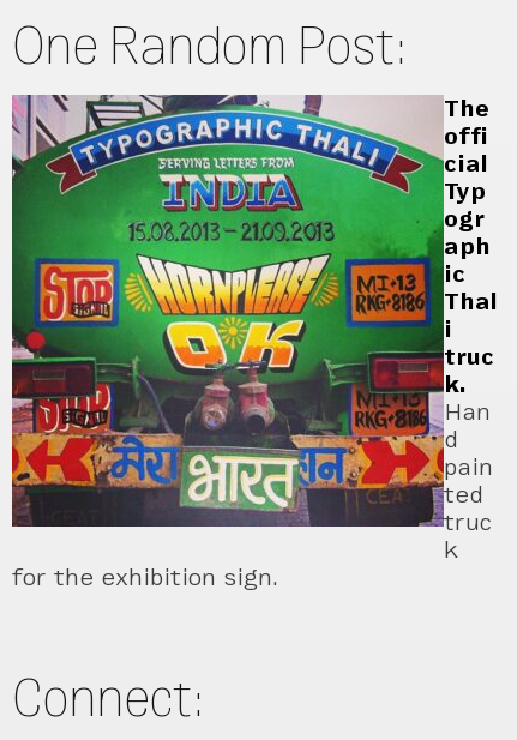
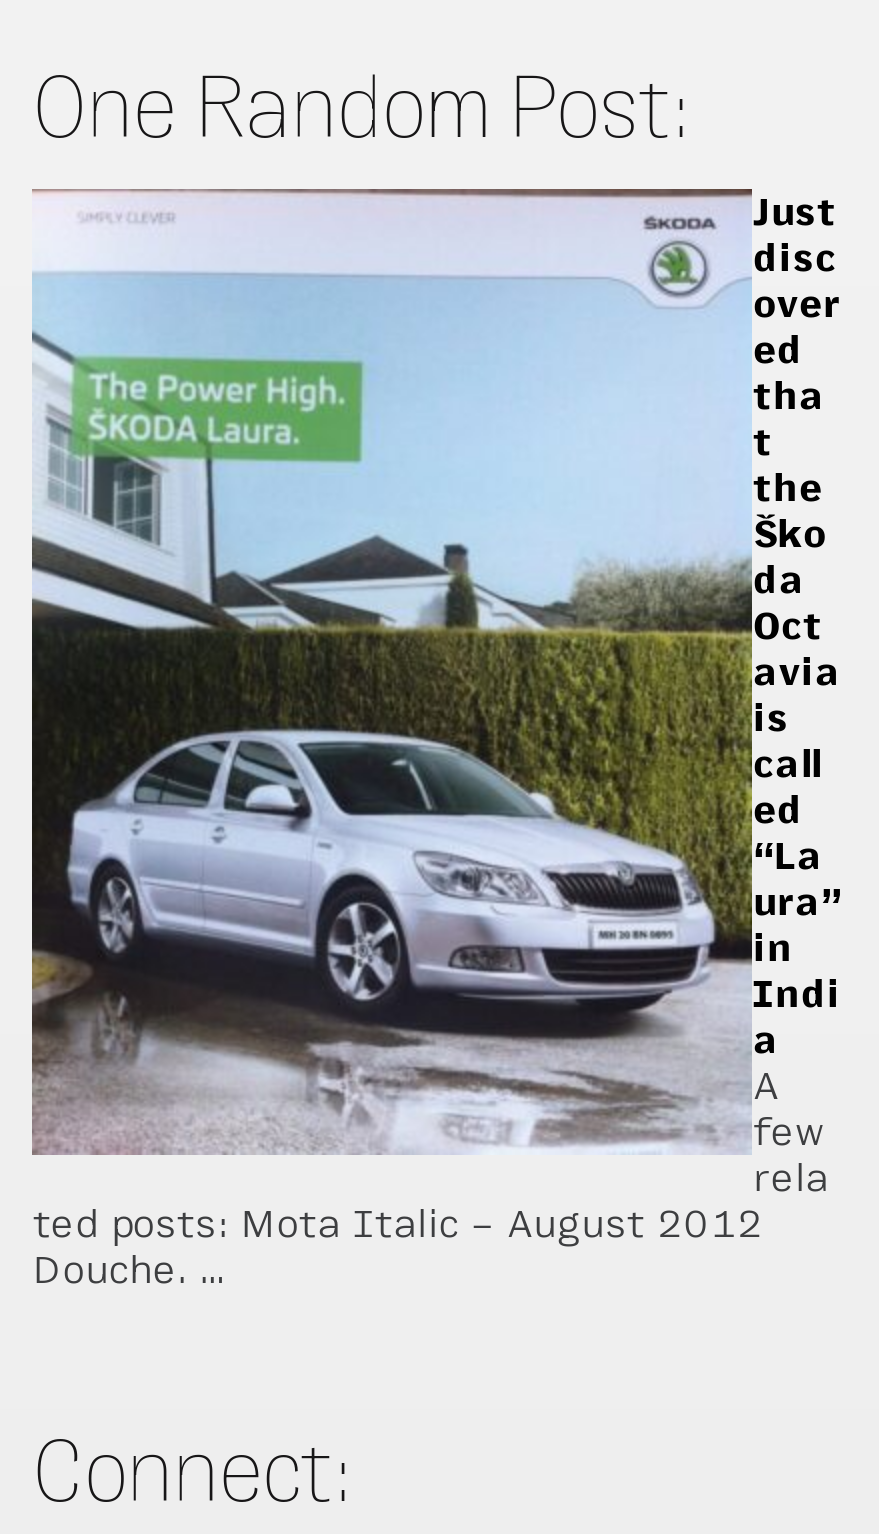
- [image]
- The
- offi
- cial
- Typ
- ogr
- aph
- ic
- Thal
- i
- truc
- k.
- Han
- d
- pain
- ted
- truc
- k
- for the exhibition sign.
+ [image]
+ Just
+ disc
+ over
+ ed
+ tha
+ t
+ the
+ Ško
+ da
+ Oct
+ avia
+ is
+ call
+ ed
+ “La
+ ura”
+ in
+ Indi
+ a
+ A
+ few
+ rela
+ ted posts: Mota Italic – August 2012
+ Douche. …
